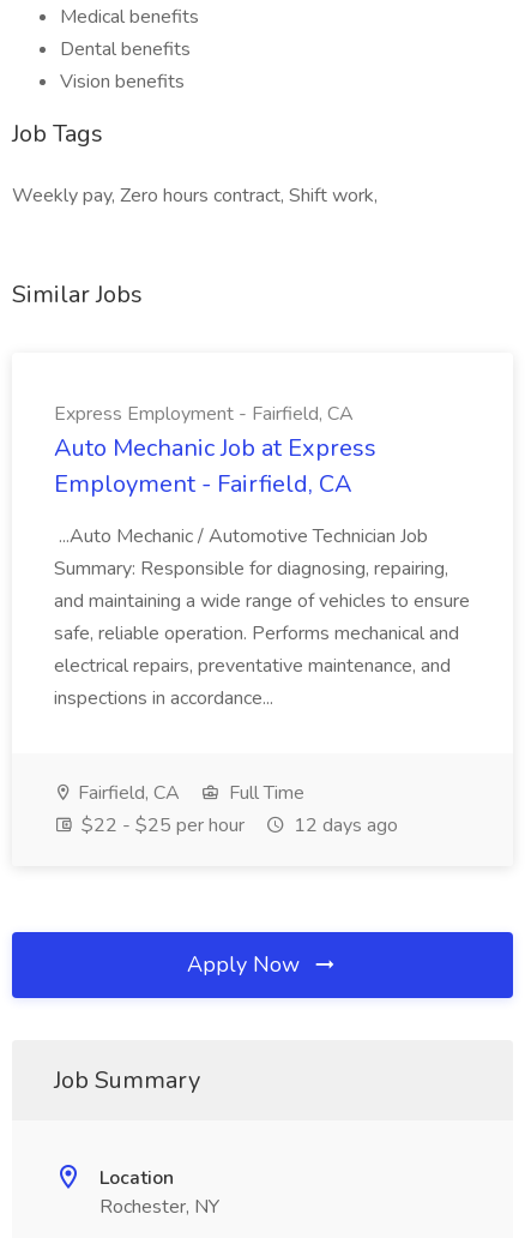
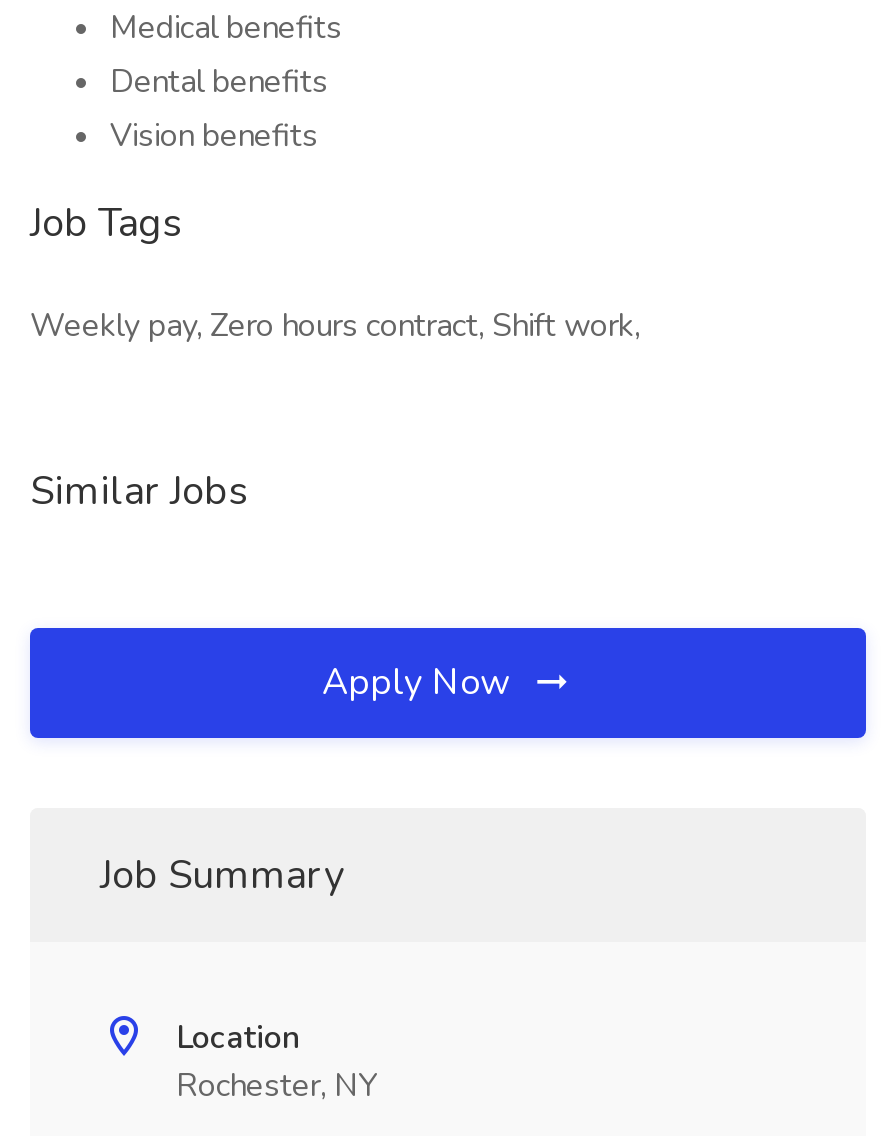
- Express Employment - Fairfield, CA
- Auto Mechanic Job at Express
- Employment - Fairfield, CA
- ...Auto Mechanic / Automotive Technician Job
- Summary: Responsible for diagnosing, repairing,
- and maintaining a wide range of vehicles to ensure
- safe, reliable operation. Performs mechanical and
- electrical repairs, preventative maintenance, and
- inspections in accordance...

- Fairfield, CA
- Full Time
- $22 - $25 per hour
- 12 days ago
